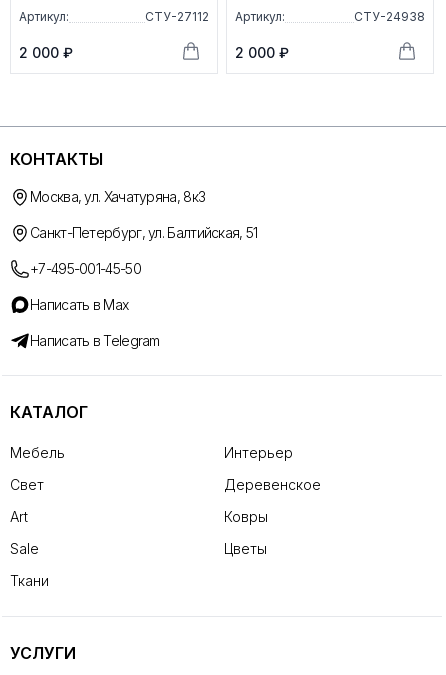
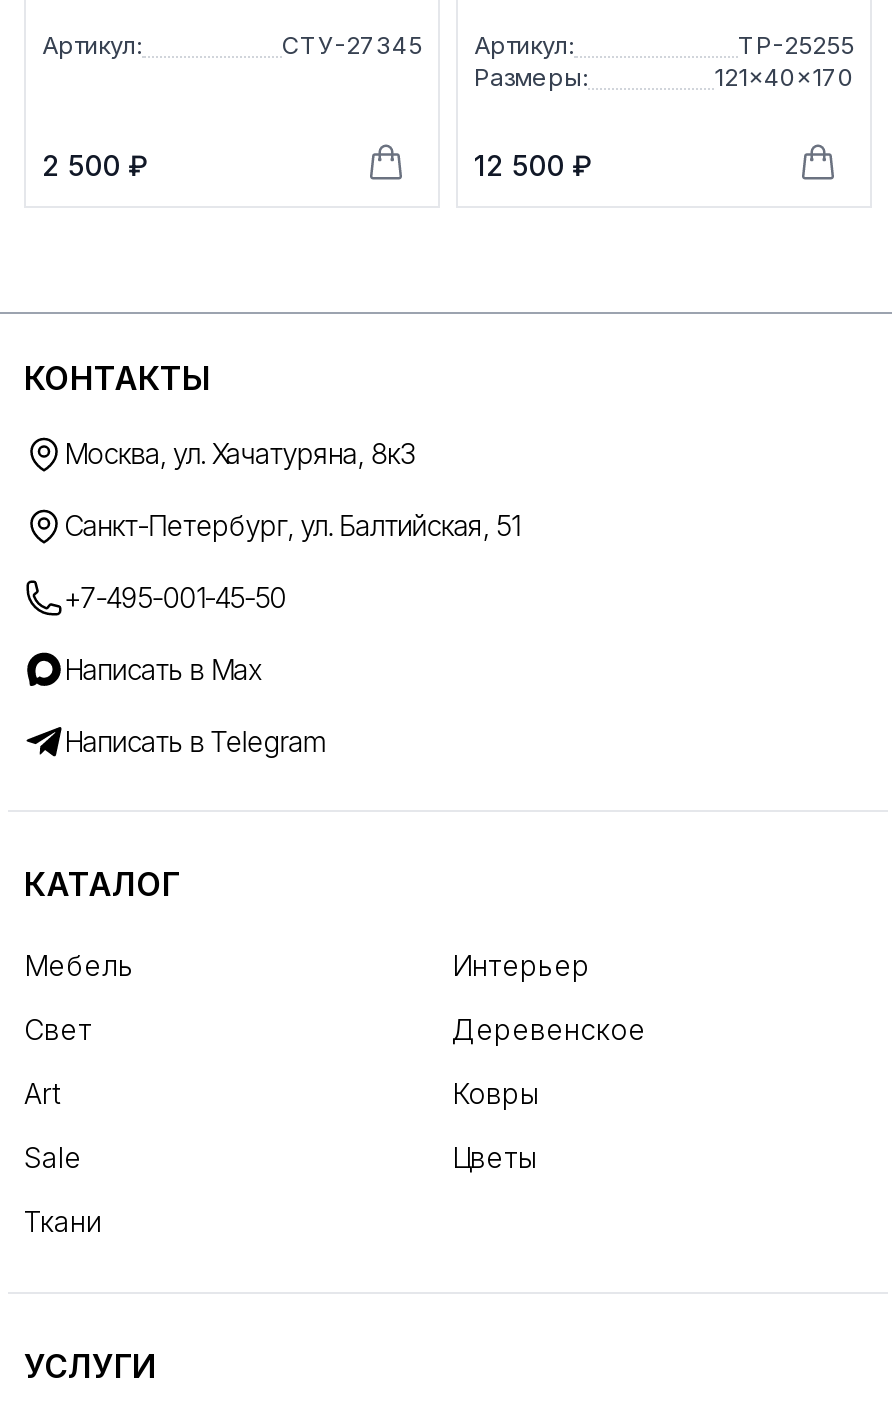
- СТУ-27112 Артикул:
+ СТУ-27345 Артикул:

- СТУ-24938
+ ТР-25255
+ Размеры:
+ 121×40×170

- 2 000 ₽
+ 2 500 ₽

- 2 000 ₽
+ 12 500 ₽
